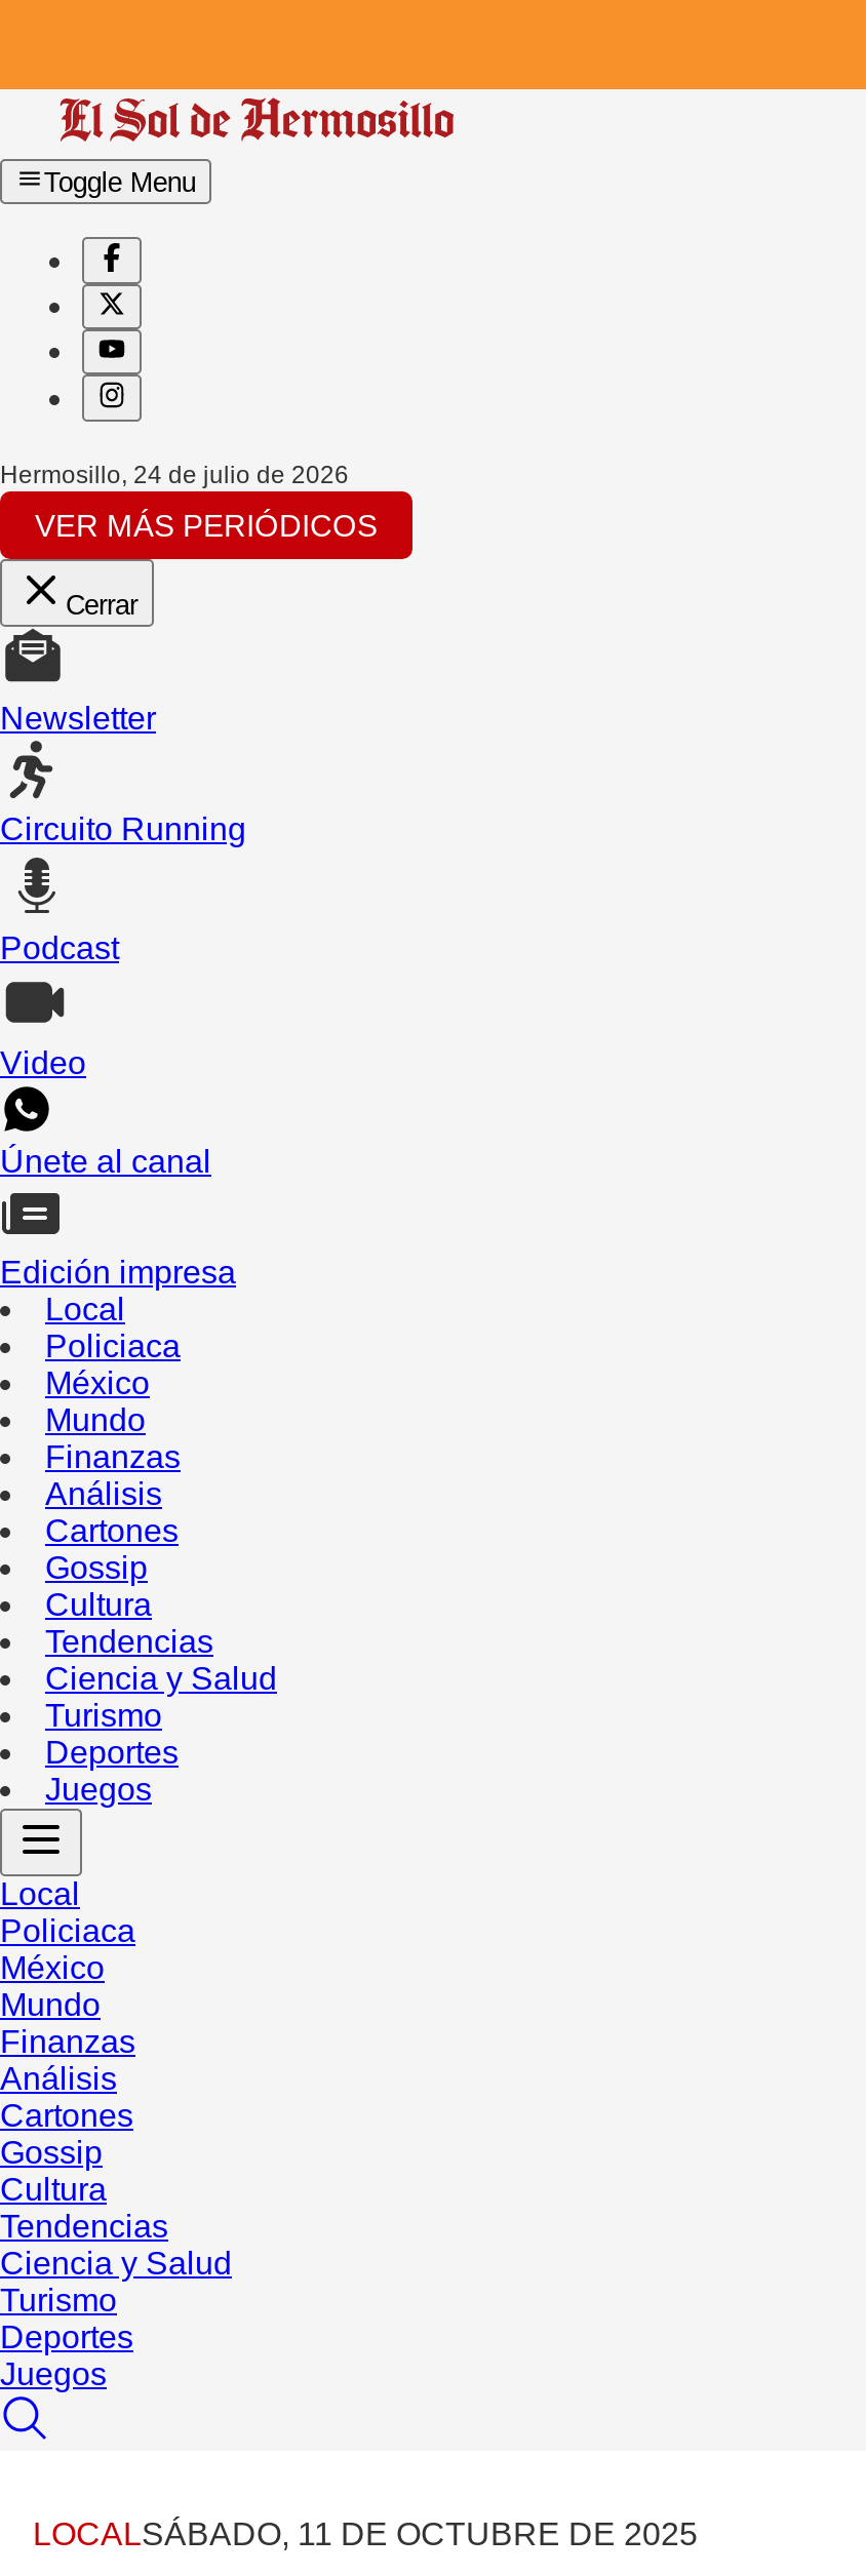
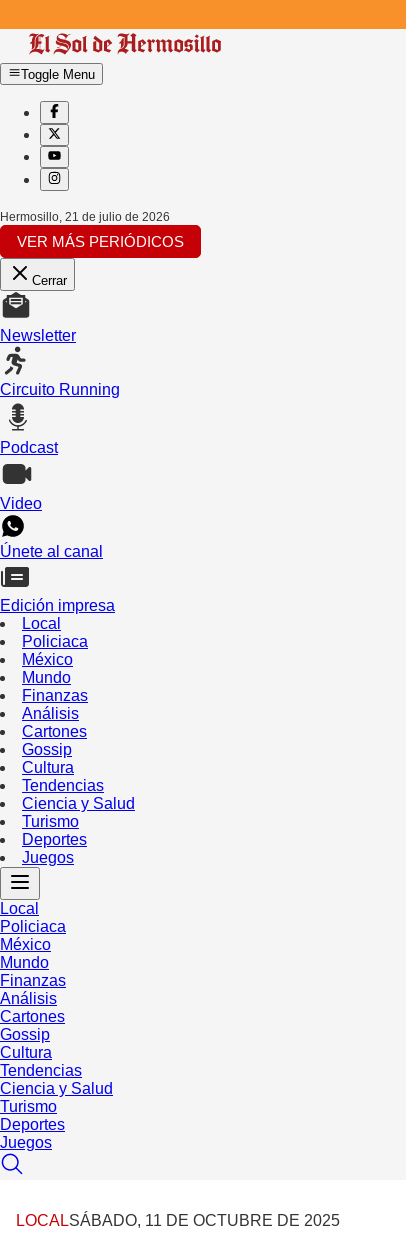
- Hermosillo, 24 de julio de 2026
+ Hermosillo, 21 de julio de 2026
